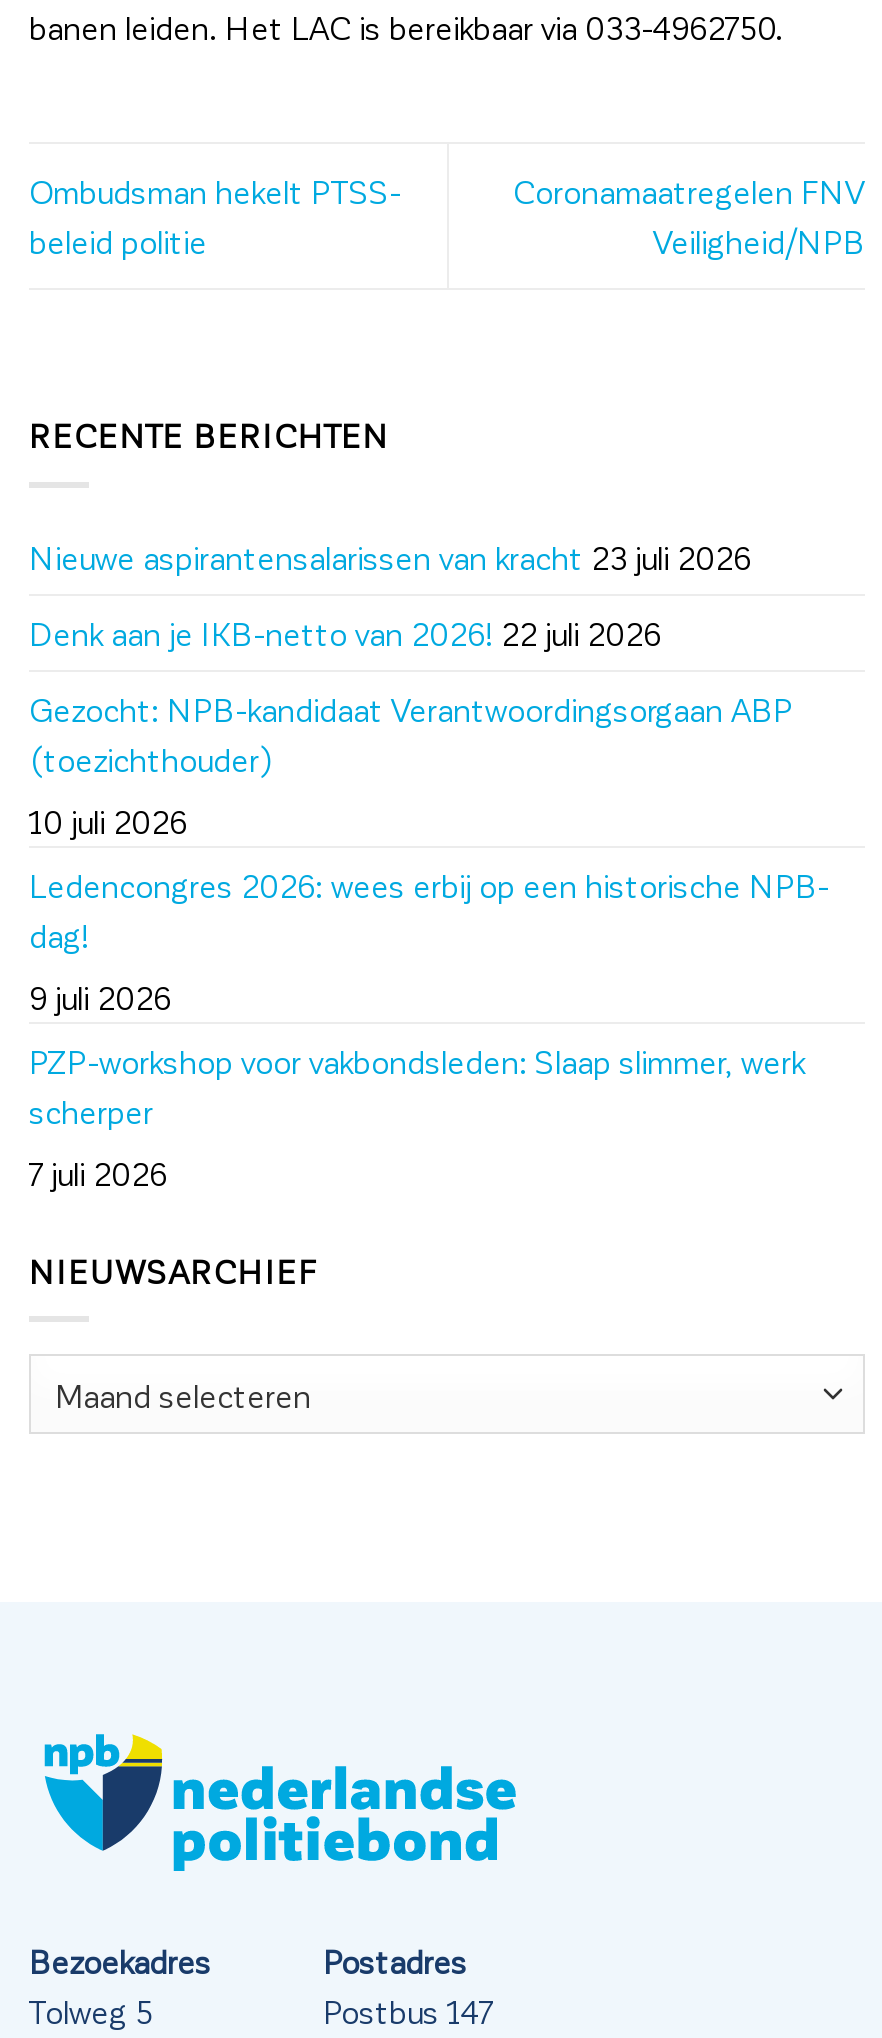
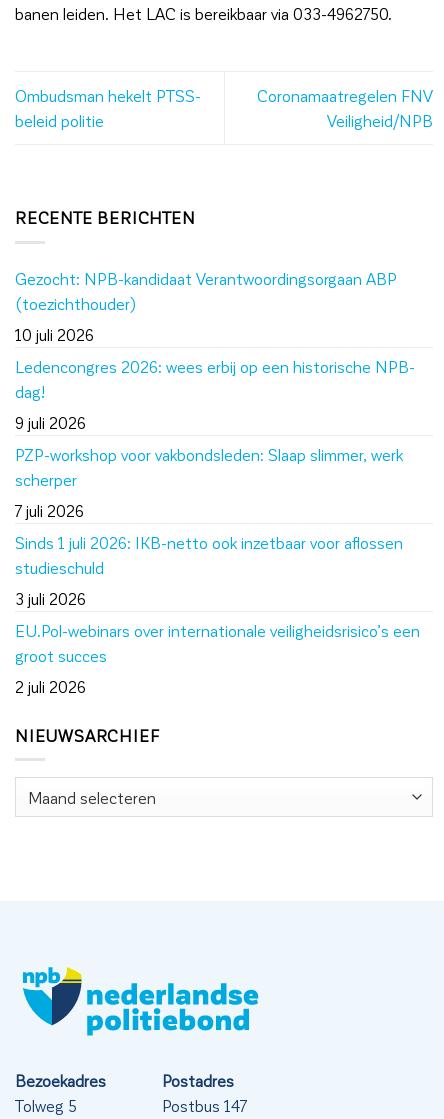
- Nieuwe aspirantensalarissen van kracht 23 juli 2026
- Denk aan je IKB-netto van 2026! 22 juli 2026

moved up: Gezocht: NPB-kandidaat Verantwoordingsorgaan ABP | (toezichthouder) | 10 juli 2026 | ... | scherper | 7 juli 2026

+ Sinds 1 juli 2026: IKB-netto ook inzetbaar voor aflossen
+ studieschuld
+ 3 juli 2026
+ EU.Pol-webinars over internationale veiligheidsrisico’s een
+ groot succes
+ 2 juli 2026
